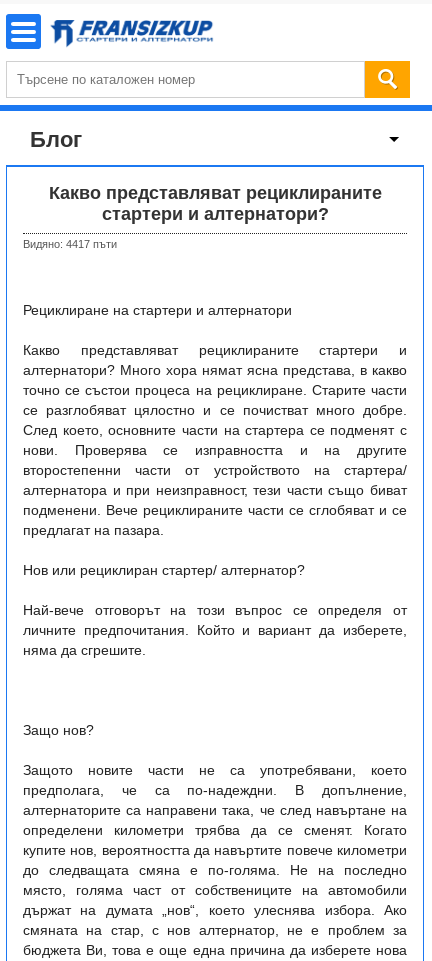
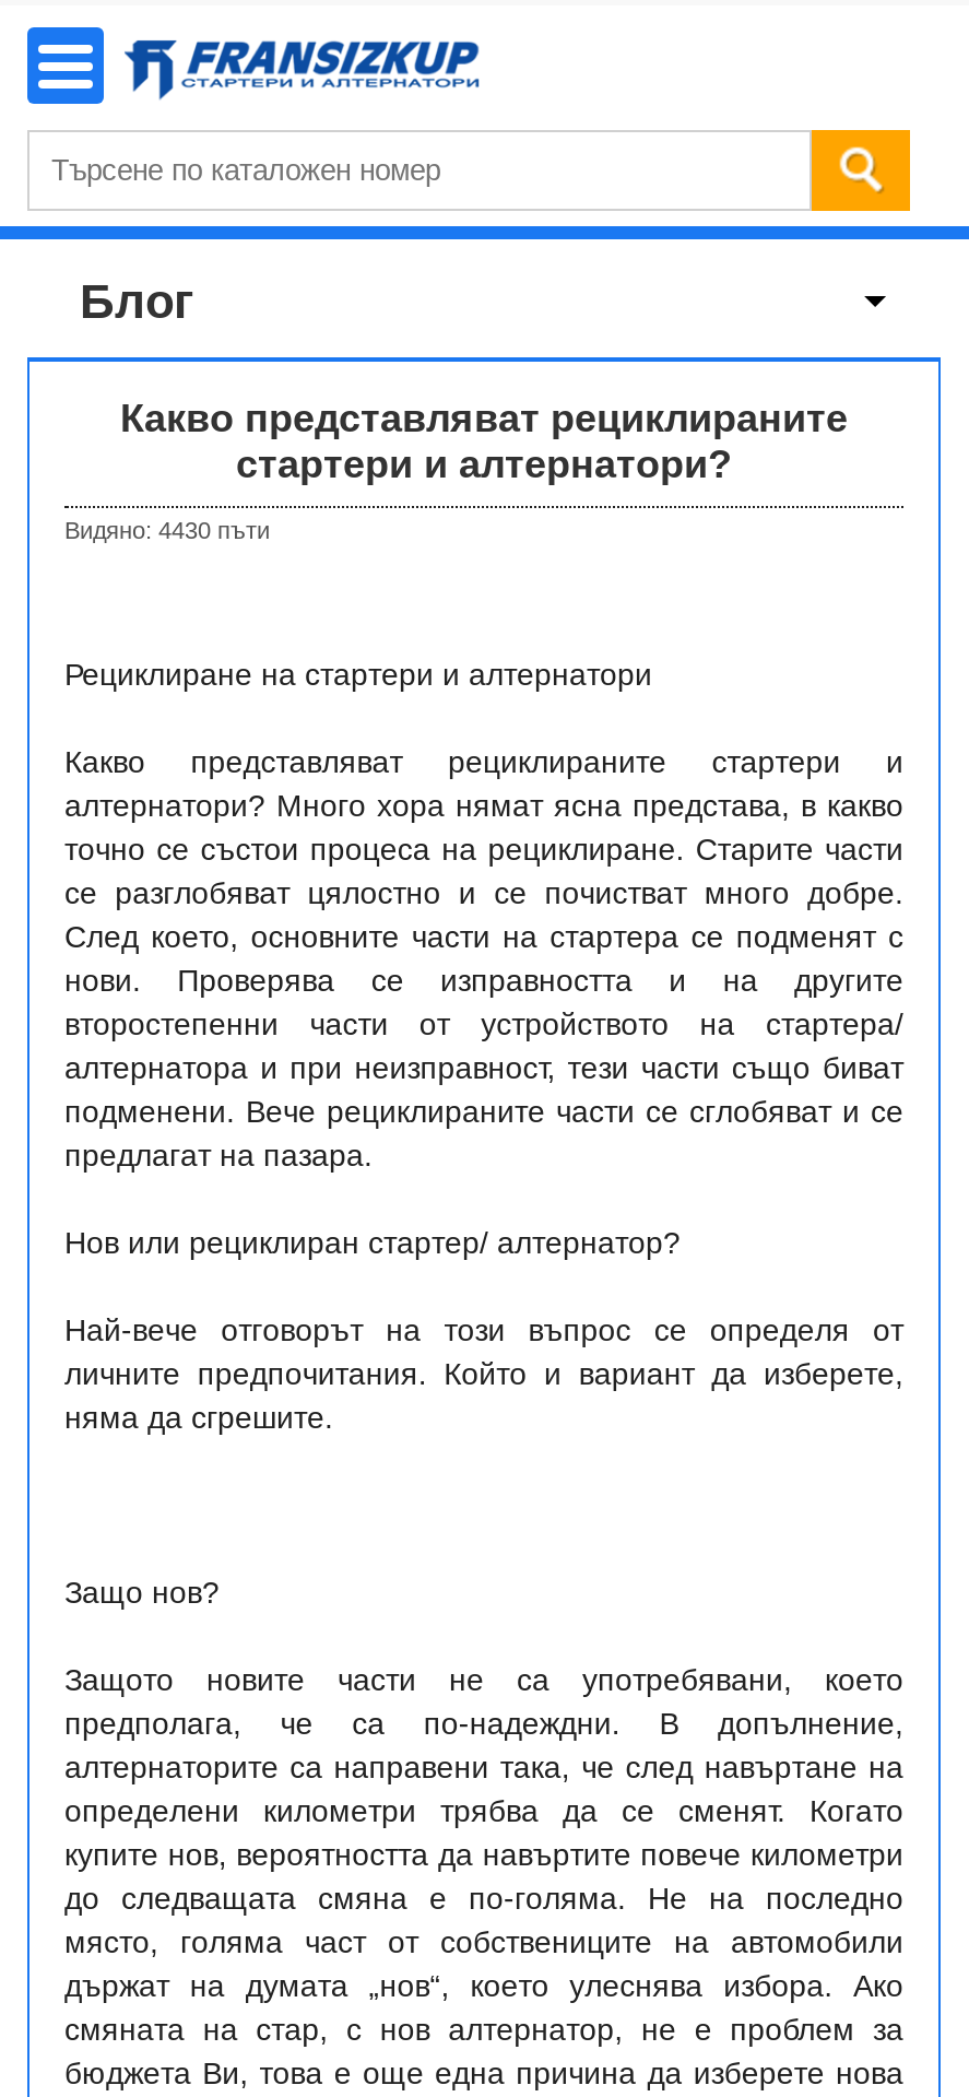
- Видяно: 4417 пъти
+ Видяно: 4430 пъти
